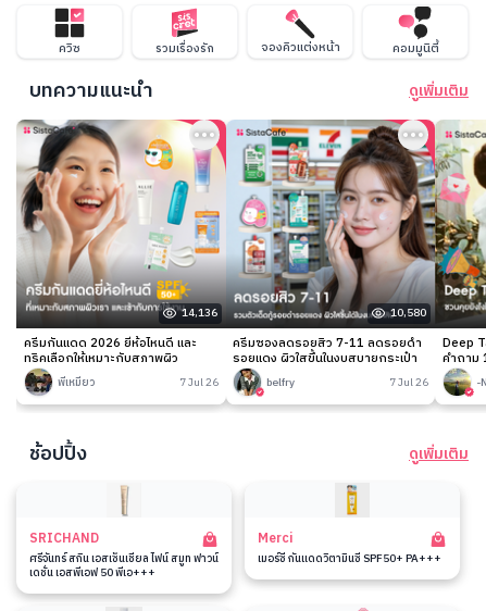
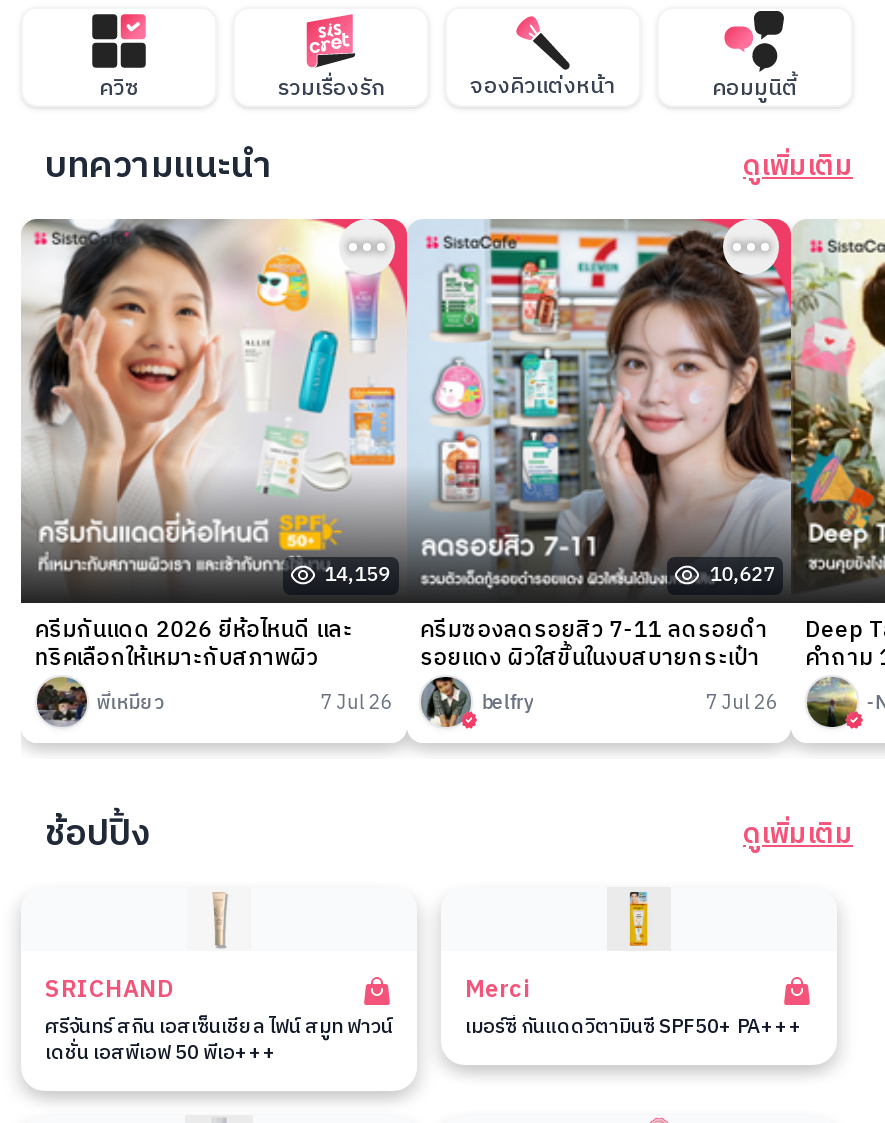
- 14,136
+ 14,159

- 10,580
+ 10,627
